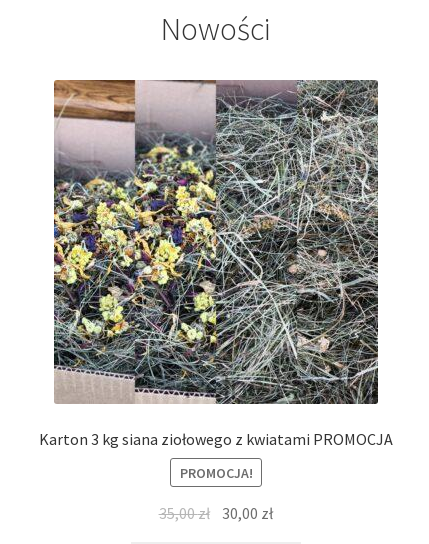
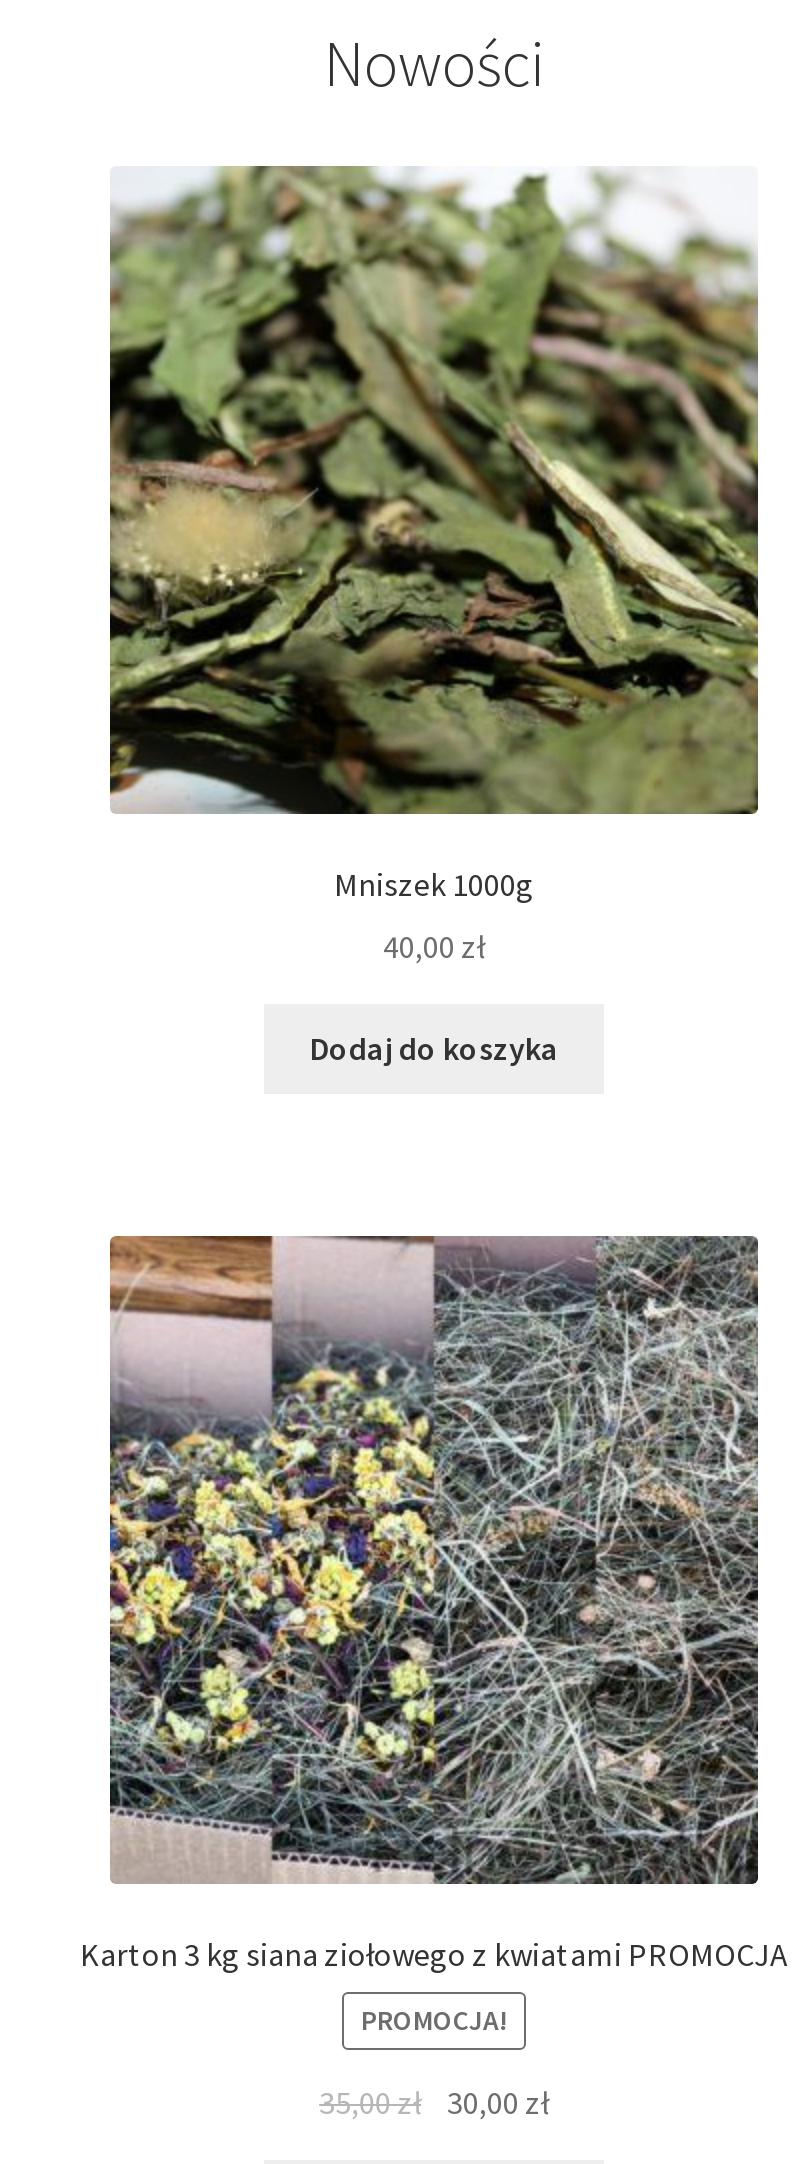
+ [image]
+ Mniszek 1000g
+ 40,00 zł
+ Dodaj do koszyka
